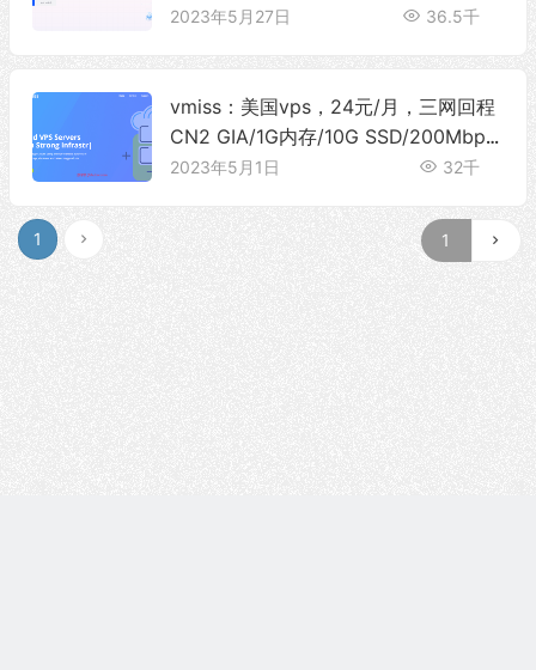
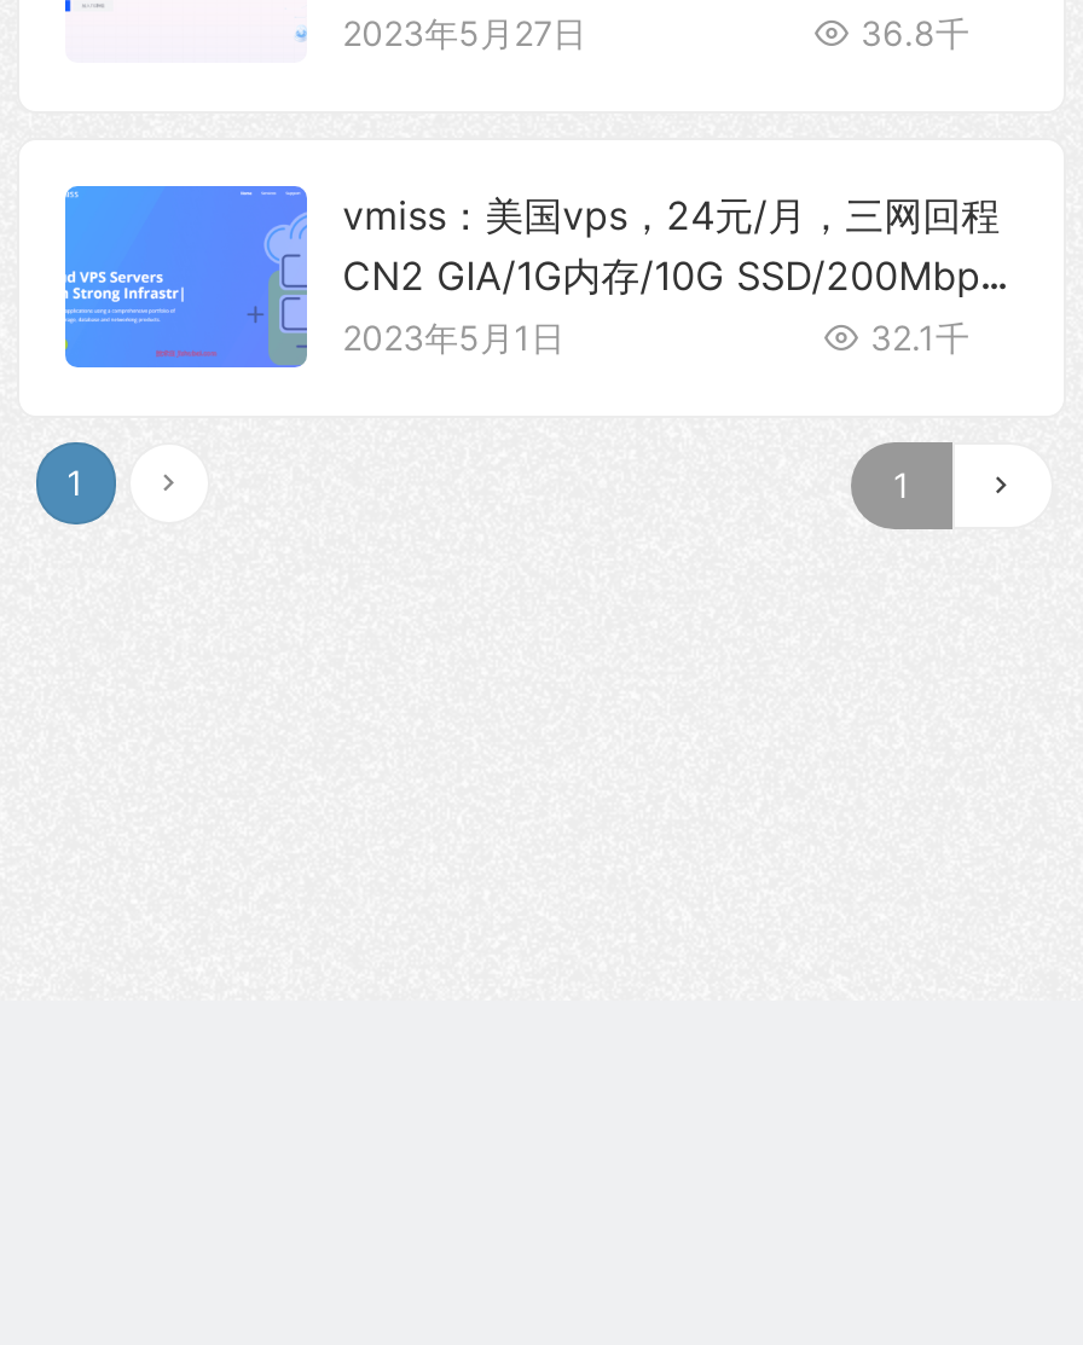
- 36.5千
+ 36.8千

- 32千
+ 32.1千
